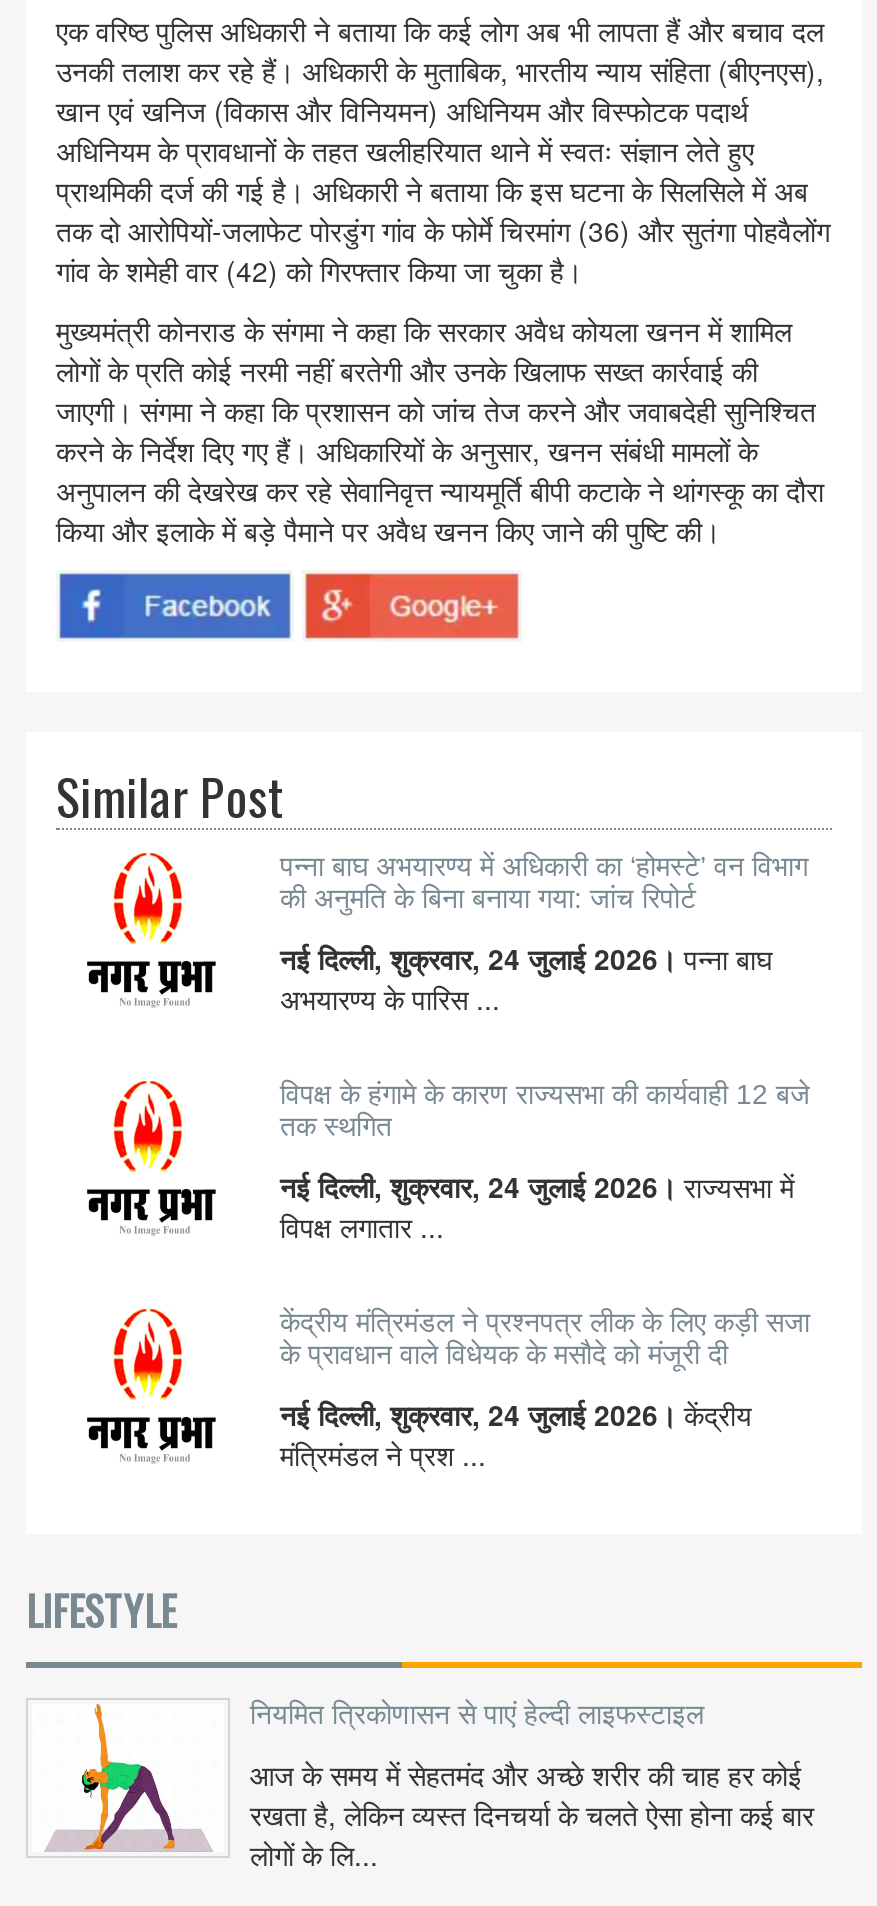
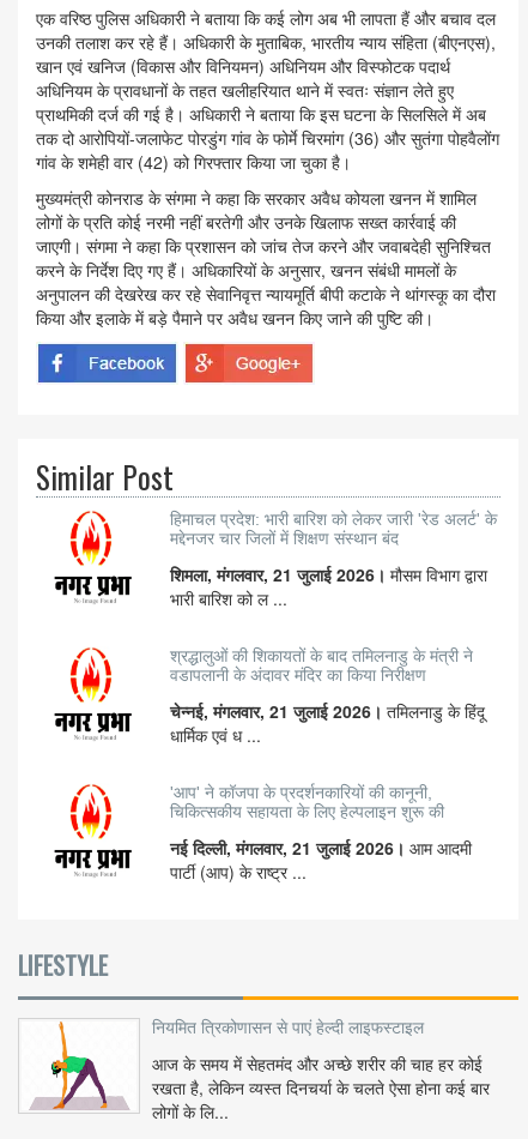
- पन्ना बाघ अभयारण्य में अधिकारी का ‘होमस्टे’ वन विभाग
- की अनुमति के बिना बनाया गया: जांच रिपोर्ट
+ हिमाचल प्रदेश: भारी बारिश को लेकर जारी 'रेड अलर्ट' के
+ मद्देनजर चार जिलों में शिक्षण संस्थान बंद

- नई दिल्ली, शुक्रवार, 24 जुलाई 2026। पन्ना बाघ
- अभयारण्य के पारिस ...
+ शिमला, मंगलवार, 21 जुलाई 2026। मौसम विभाग द्वारा
+ भारी बारिश को ल ...

- विपक्ष के हंगामे के कारण राज्यसभा की कार्यवाही 12 बजे
- तक स्थगित
+ श्रद्धालुओं की शिकायतों के बाद तमिलनाडु के मंत्री ने
+ वडापलानी के अंदावर मंदिर का किया निरीक्षण

- नई दिल्ली, शुक्रवार, 24 जुलाई 2026। राज्यसभा में
- विपक्ष लगातार ...
+ चेन्नई, मंगलवार, 21 जुलाई 2026। तमिलनाडु के हिंदू
+ धार्मिक एवं ध ...

- केंद्रीय मंत्रिमंडल ने प्रश्नपत्र लीक के लिए कड़ी सजा
- के प्रावधान वाले विधेयक के मसौदे को मंजूरी दी
+ 'आप' ने कॉजपा के प्रदर्शनकारियों की कानूनी,
+ चिकित्सकीय सहायता के लिए हेल्पलाइन शुरू की

- नई दिल्ली, शुक्रवार, 24 जुलाई 2026। केंद्रीय
- मंत्रिमंडल ने प्रश ...
+ नई दिल्ली, मंगलवार, 21 जुलाई 2026। आम आदमी
+ पार्टी (आप) के राष्ट्र ...
